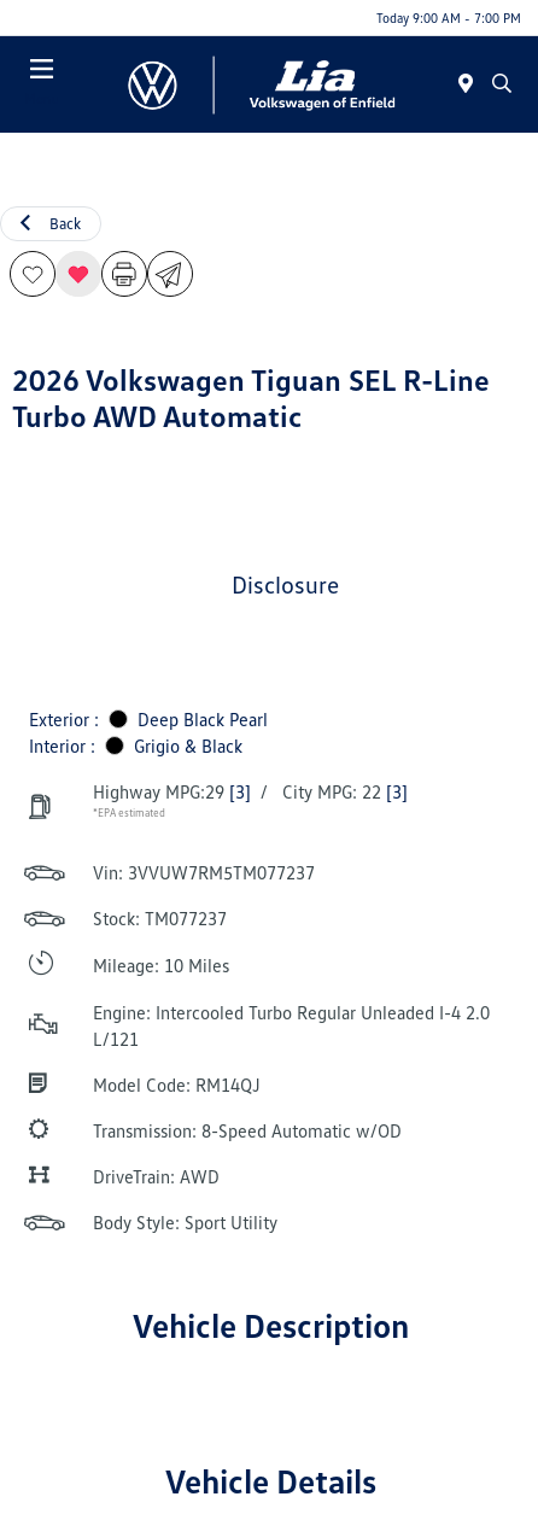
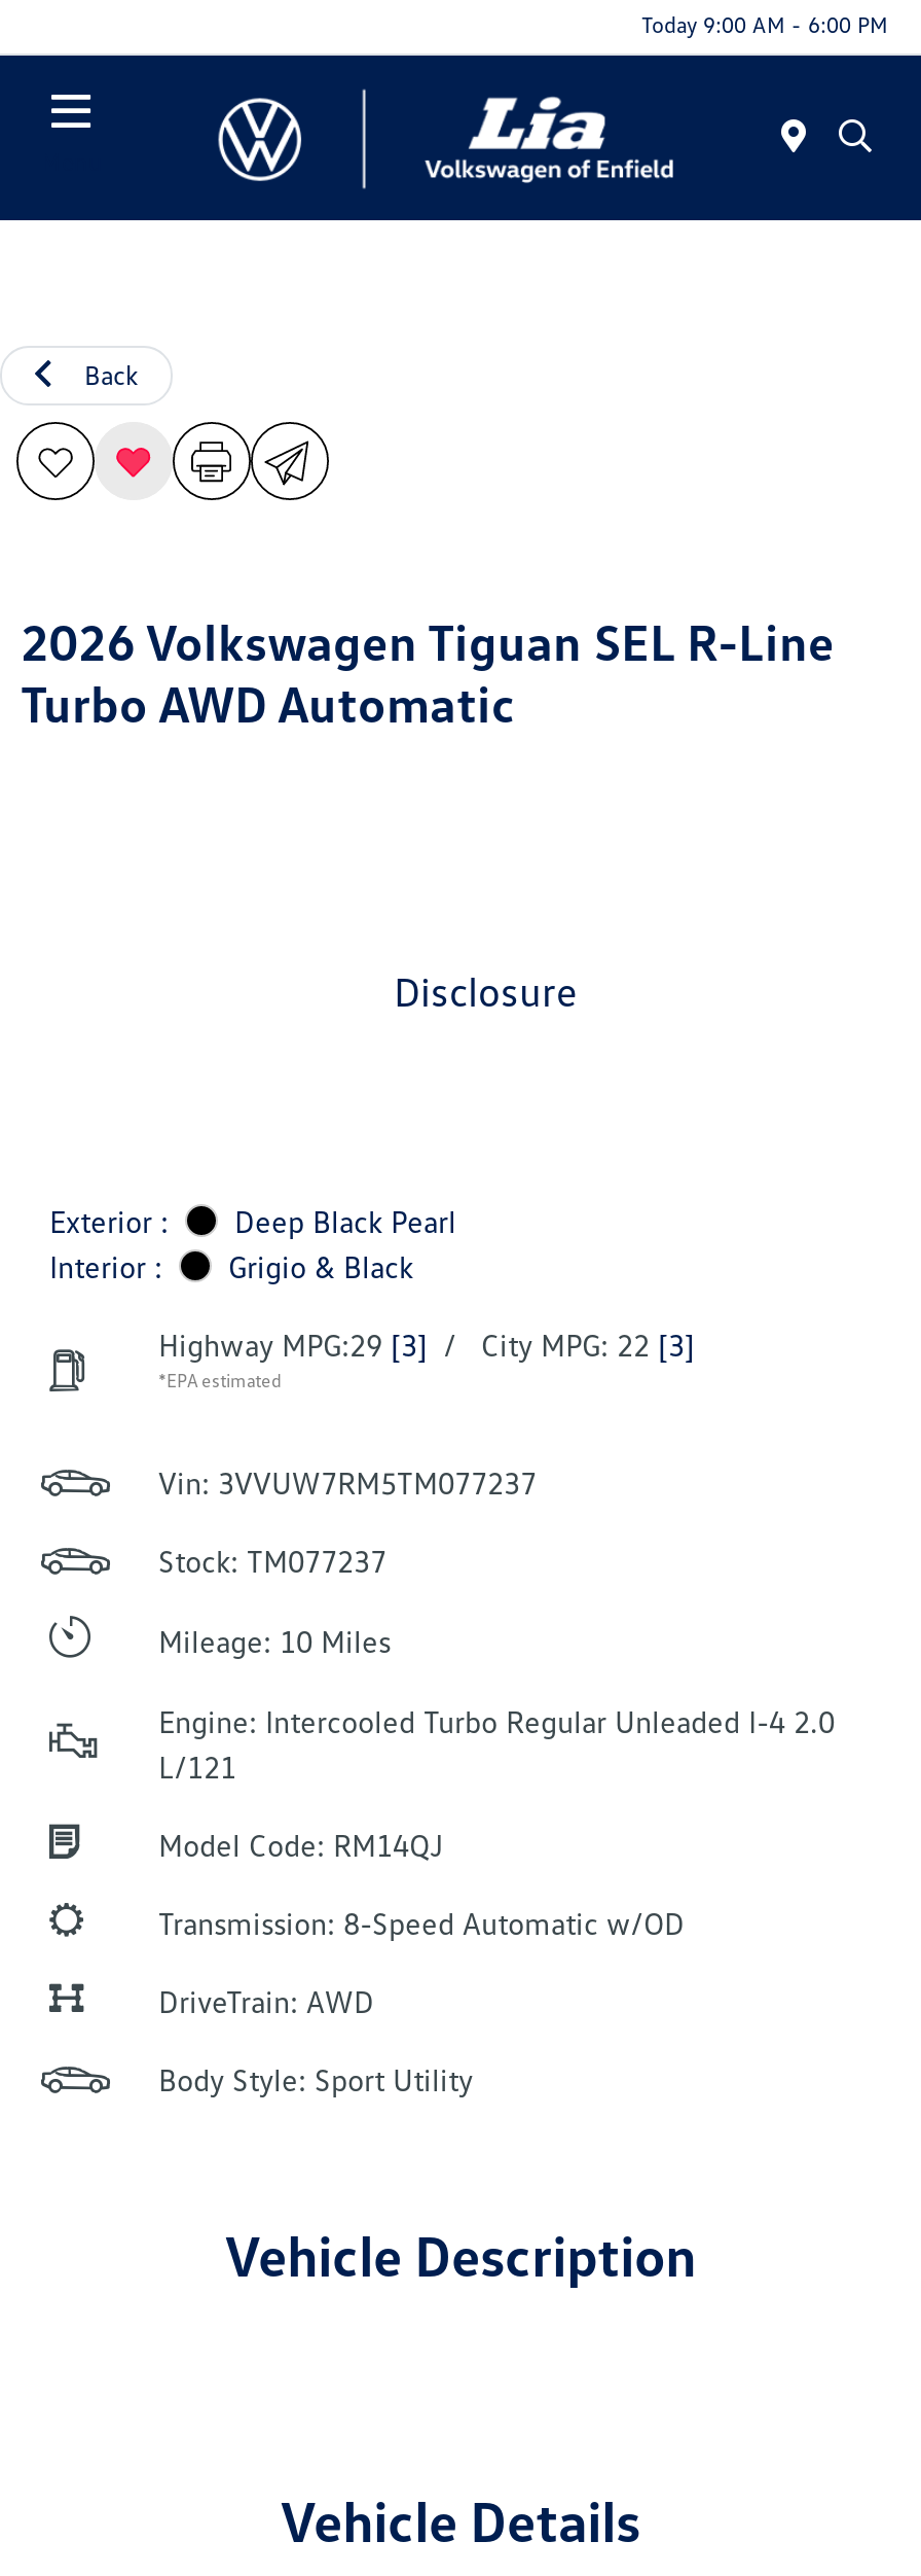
- Today 9:00 AM - 7:00 PM
+ Today 9:00 AM - 6:00 PM
